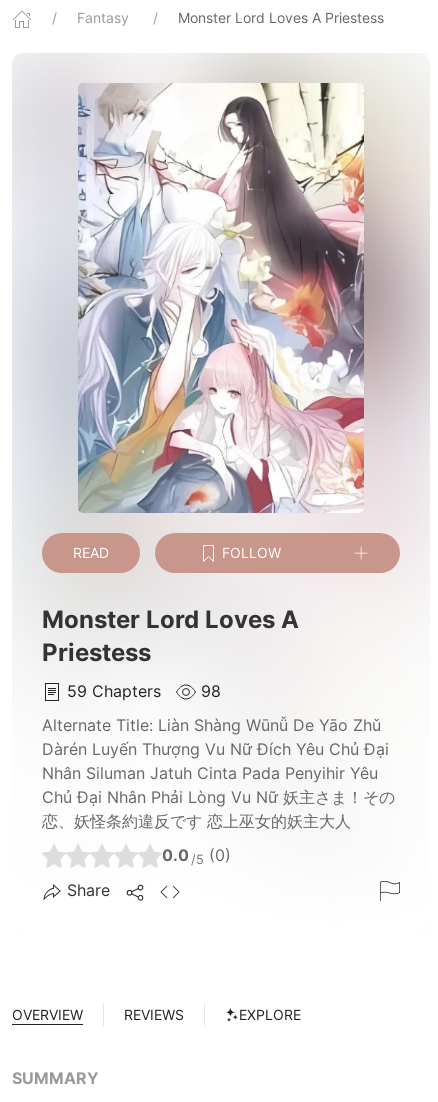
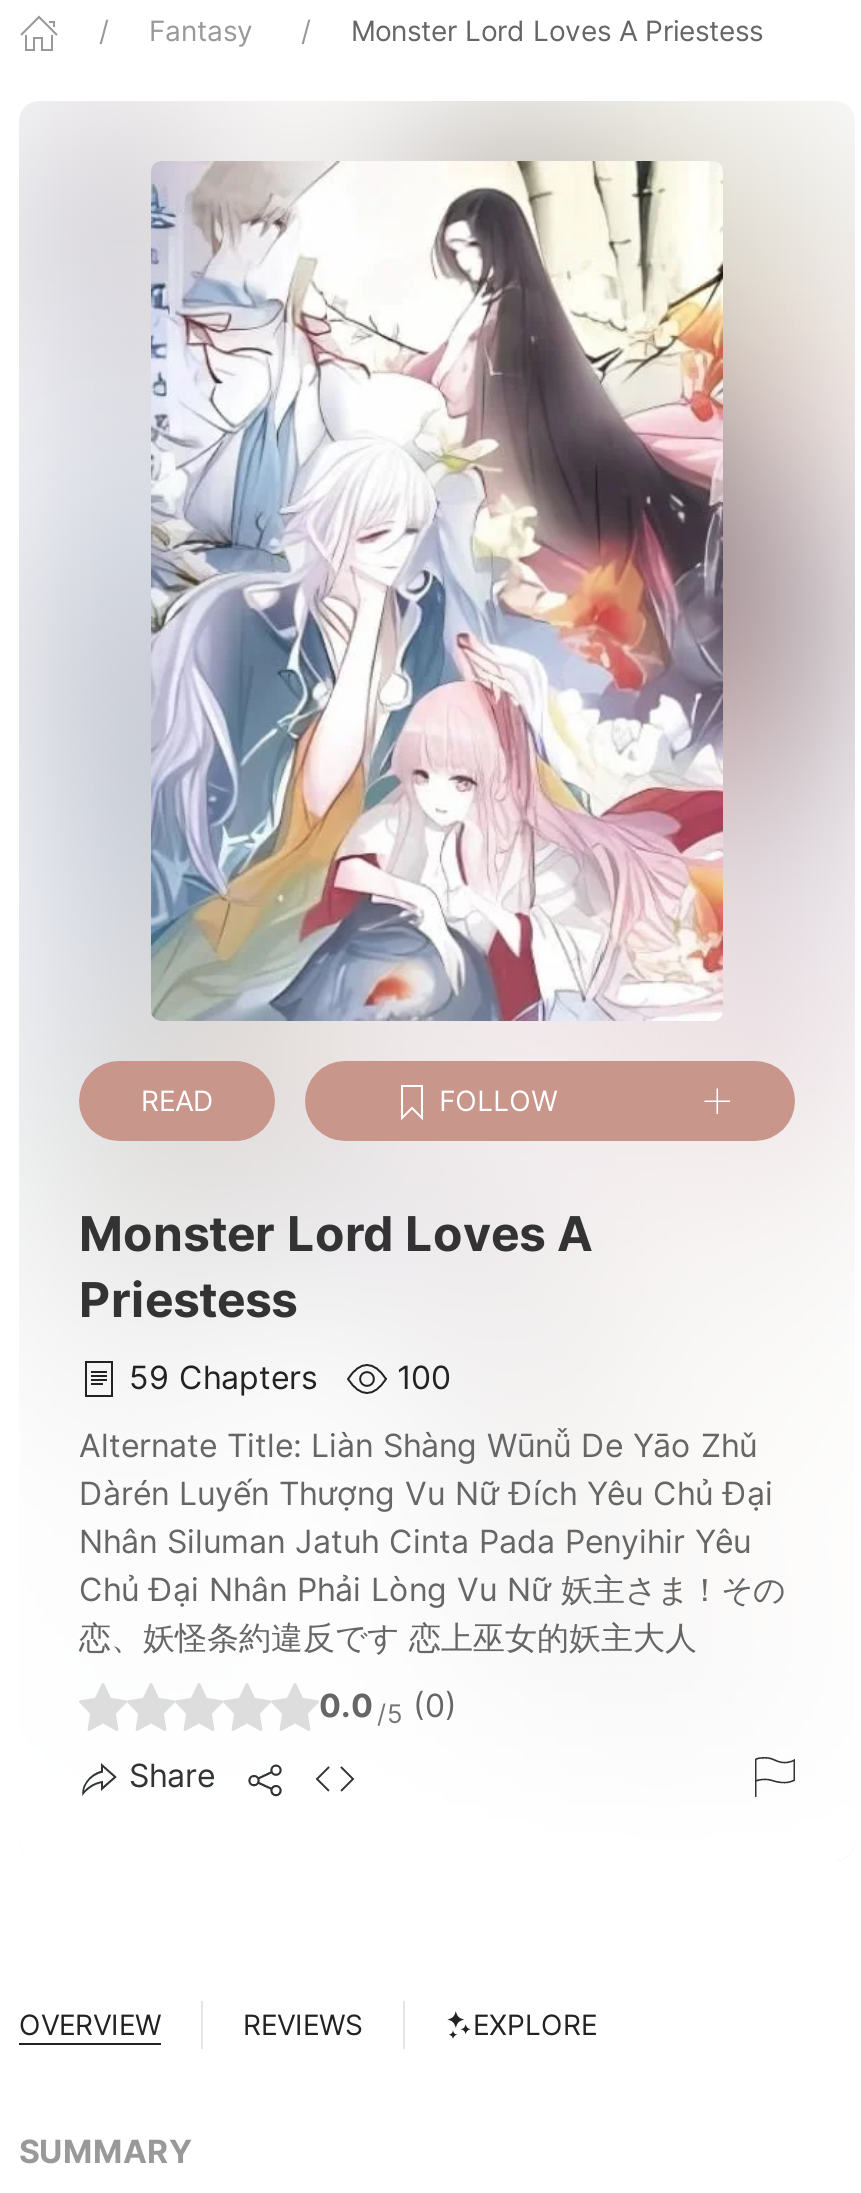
- 59 Chapters 98
+ 59 Chapters 100
